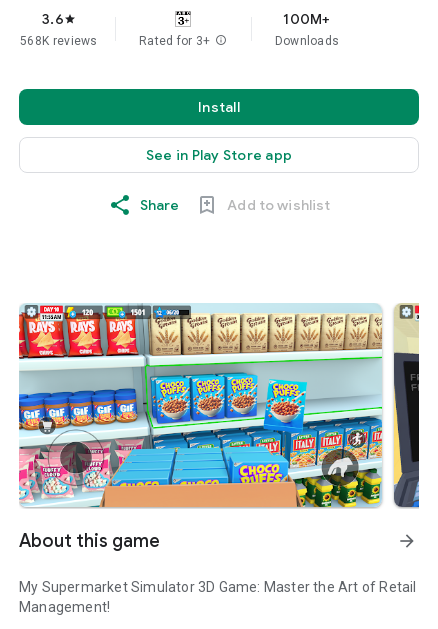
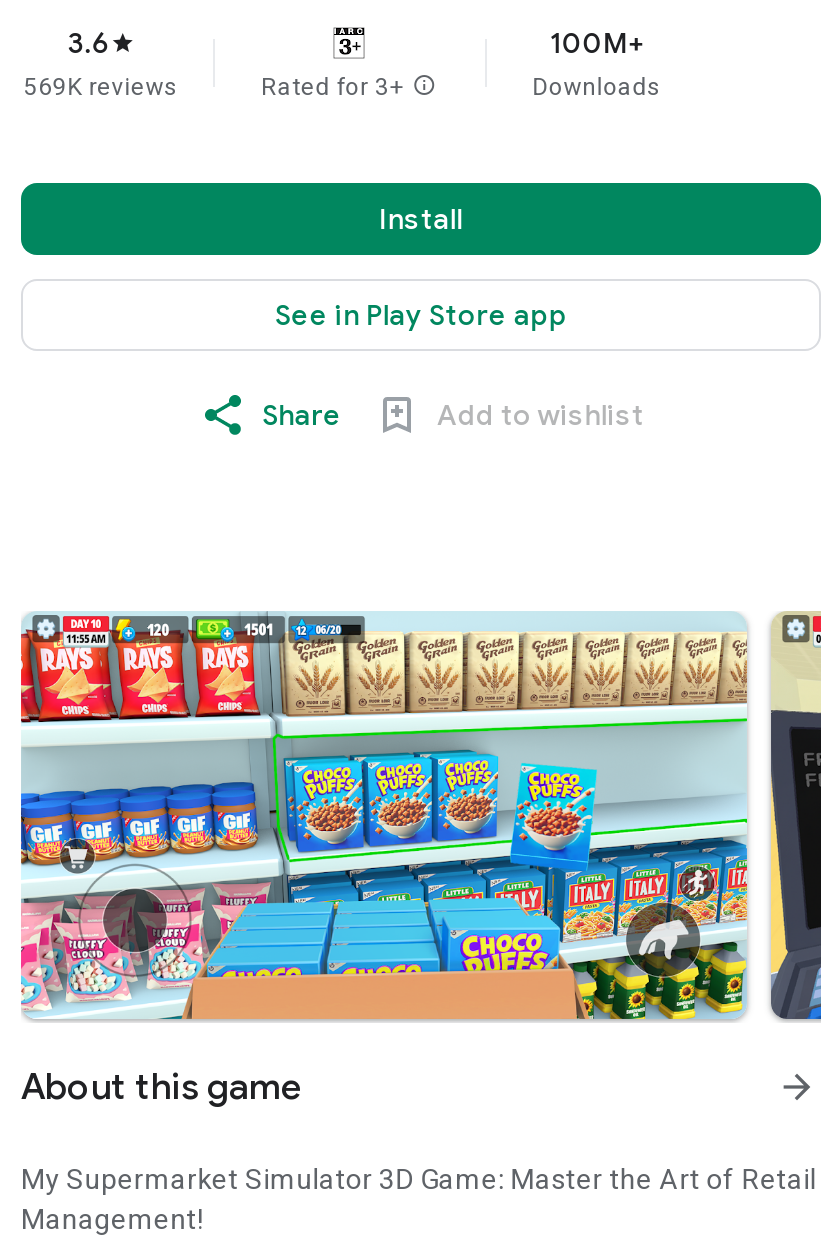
- 568K reviews
+ 569K reviews
